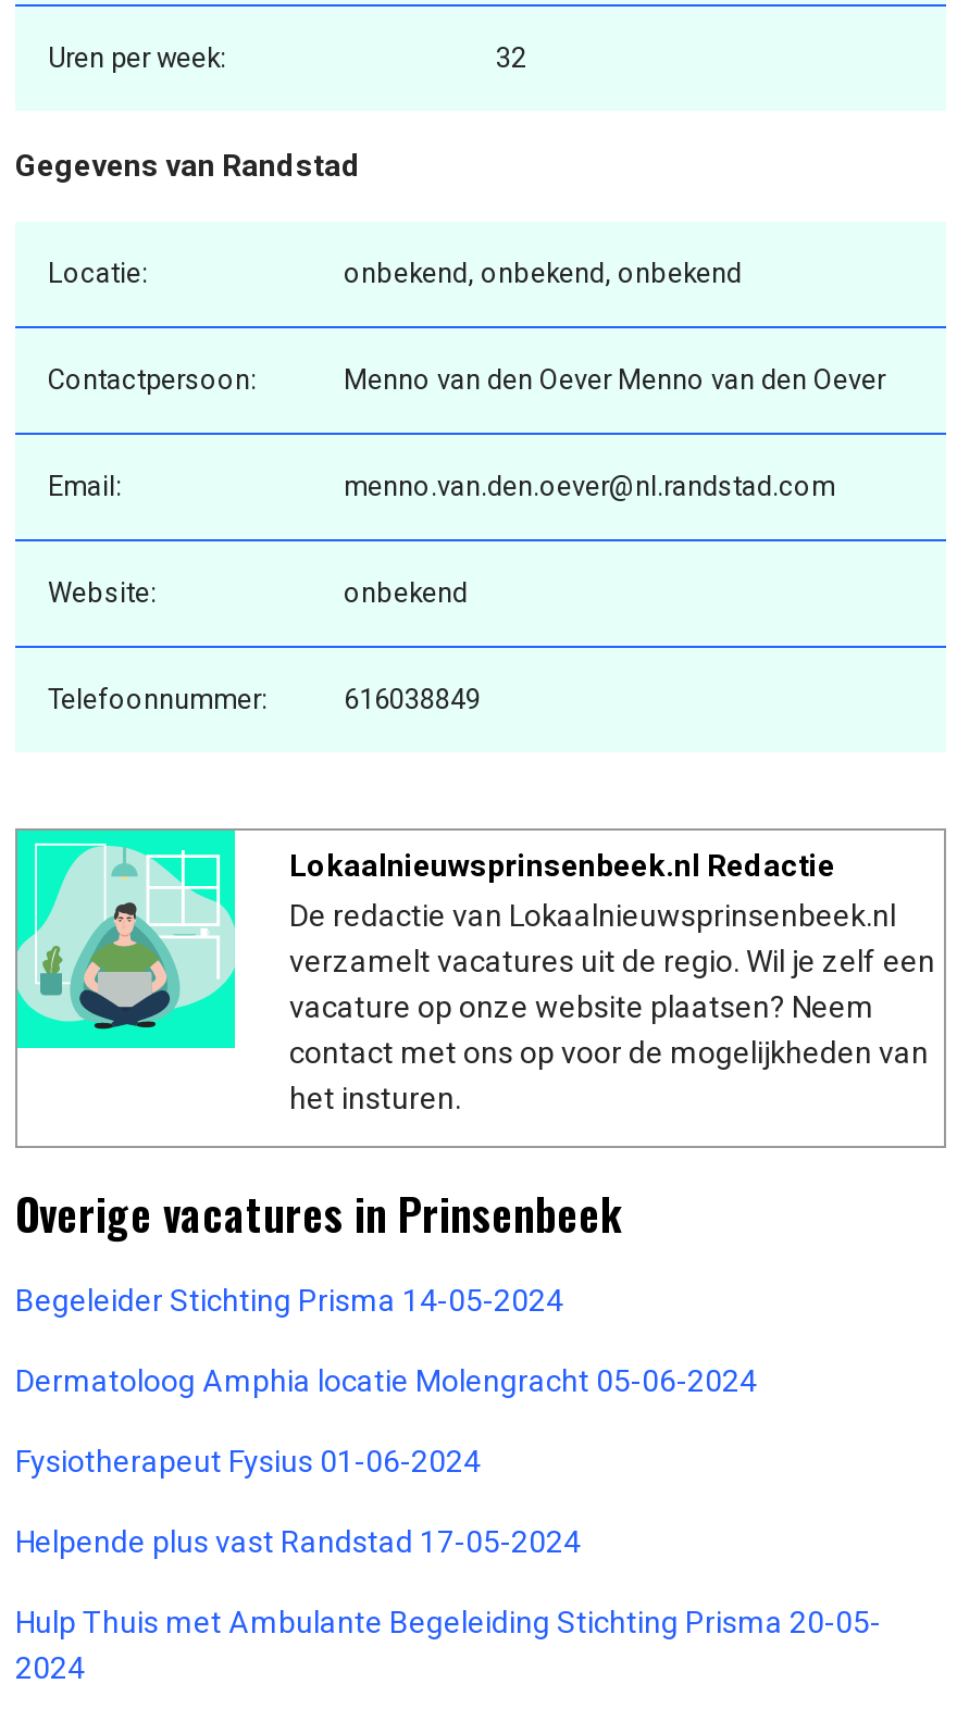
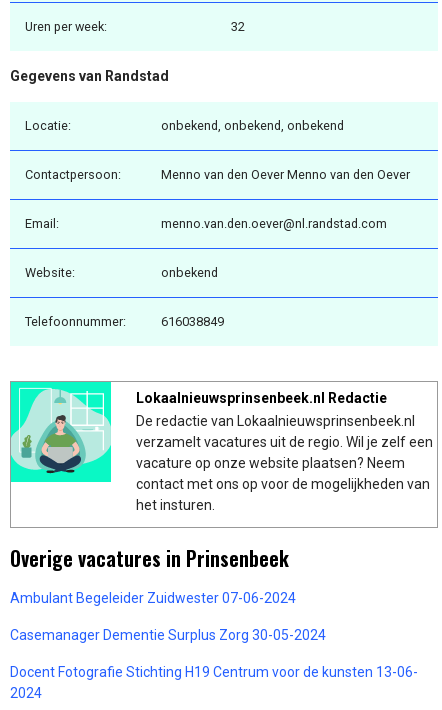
- Begeleider Stichting Prisma 14-05-2024
- Dermatoloog Amphia locatie Molengracht 05-06-2024
- Fysiotherapeut Fysius 01-06-2024
- Helpende plus vast Randstad 17-05-2024
- Hulp Thuis met Ambulante Begeleiding Stichting Prisma 20-05-
+ Ambulant Begeleider Zuidwester 07-06-2024
+ Casemanager Dementie Surplus Zorg 30-05-2024
+ Docent Fotografie Stichting H19 Centrum voor de kunsten 13-06-
